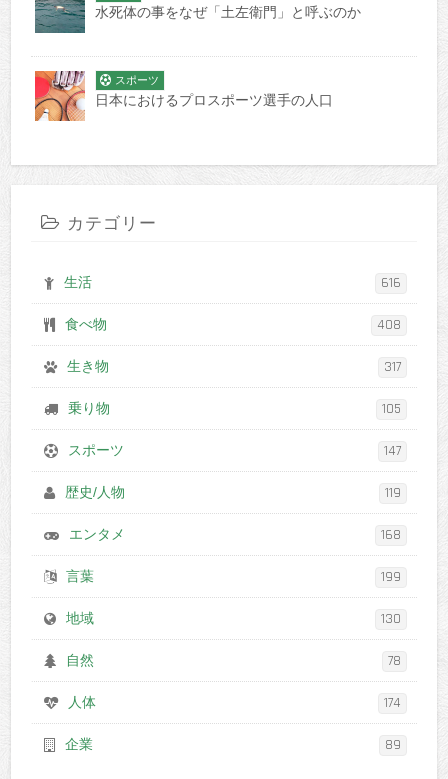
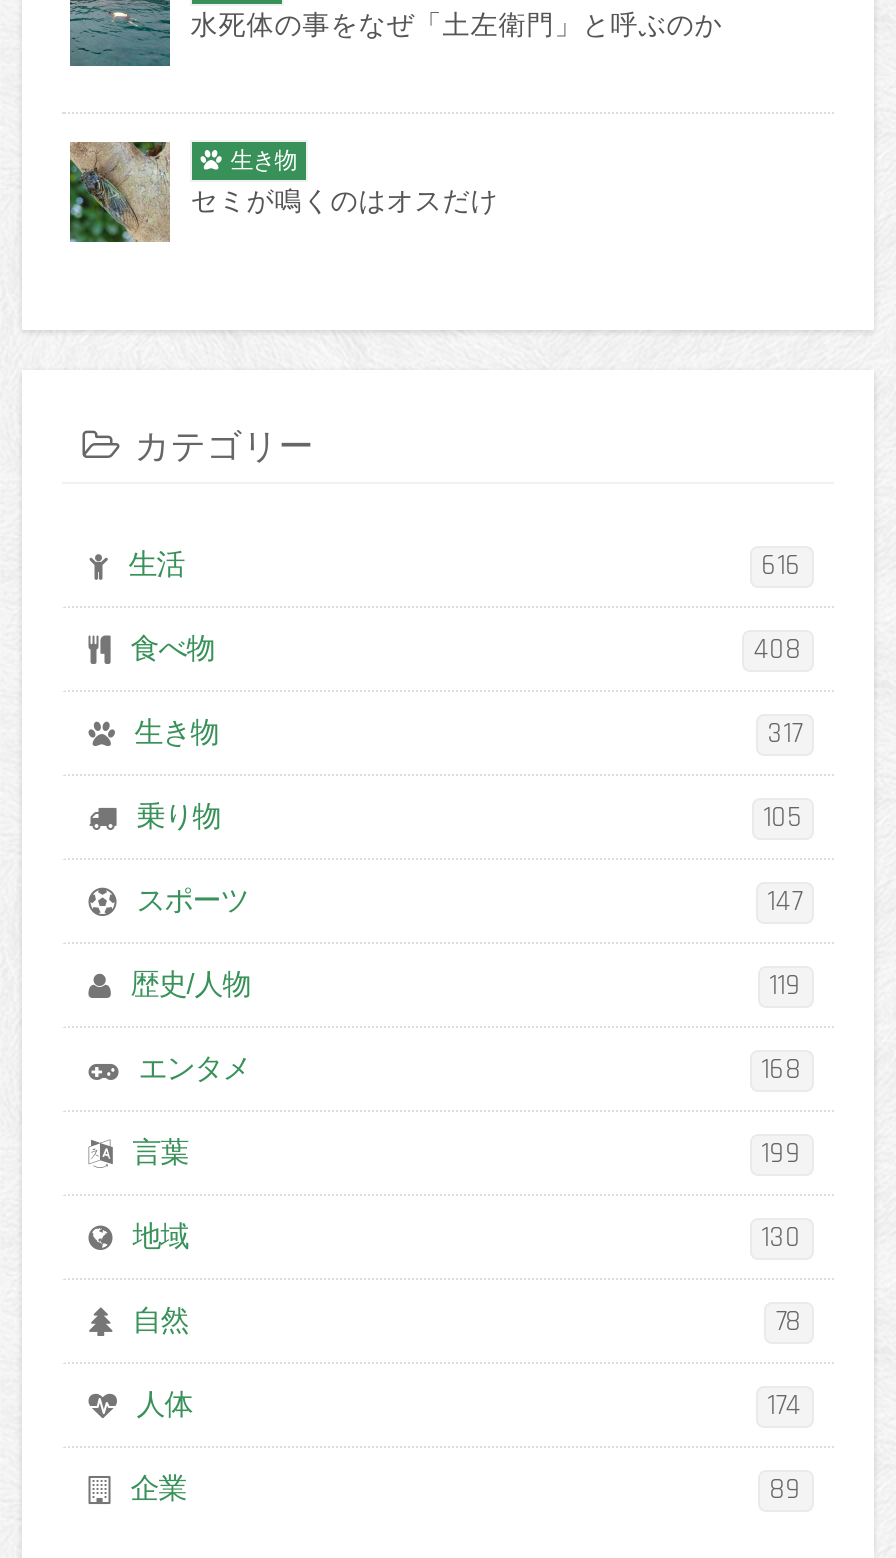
- [image]
- 日本におけるプロスポーツ選手の人口
+ [image]
+ セミが鳴くのはオスだけ

- スポーツ
+ 生き物
